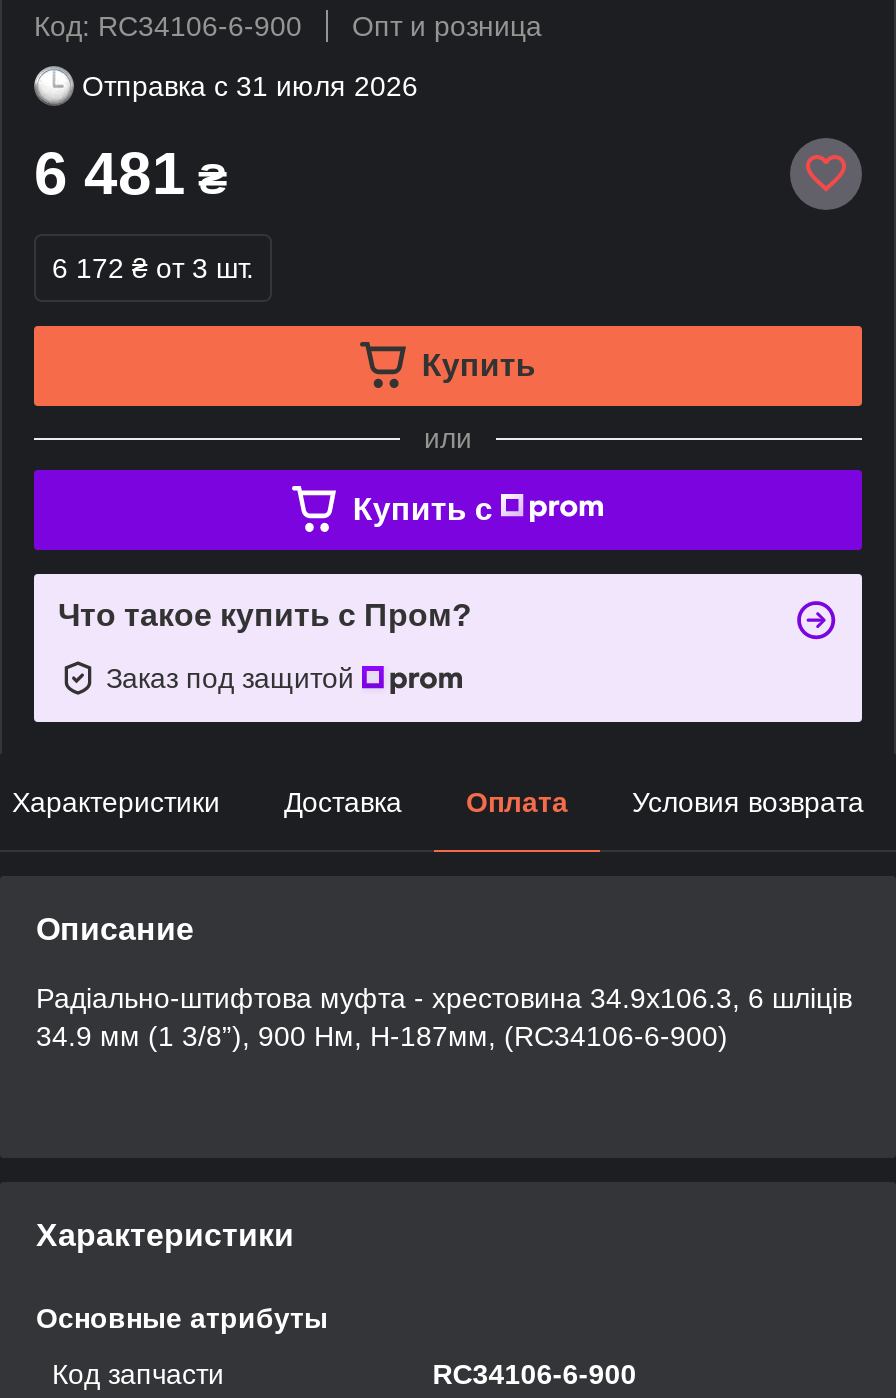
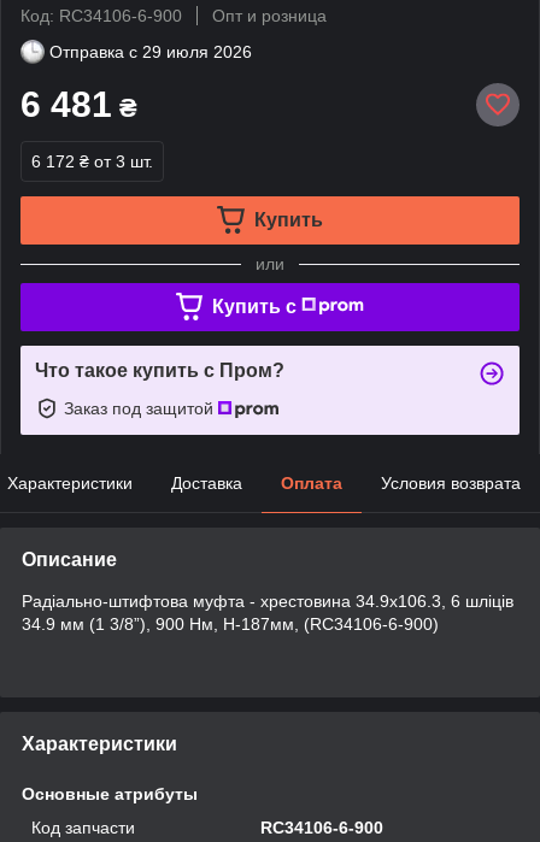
- Отправка с 31 июля 2026
+ Отправка с 29 июля 2026
